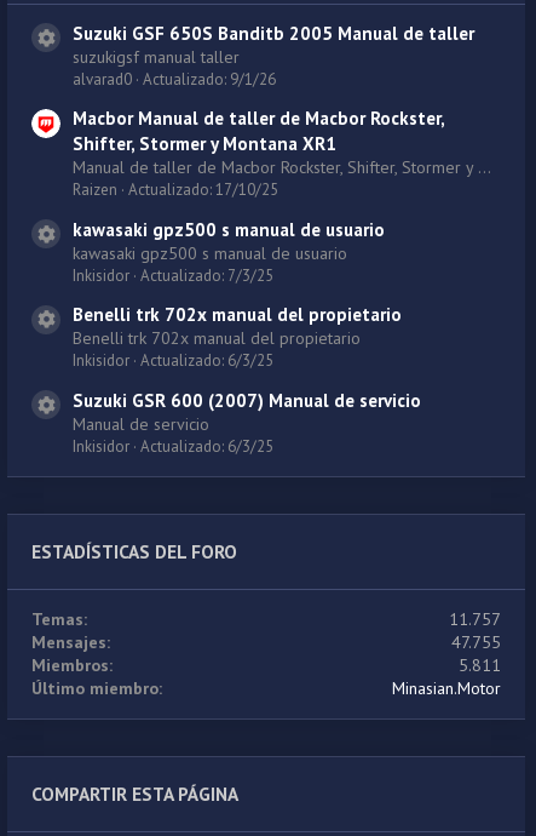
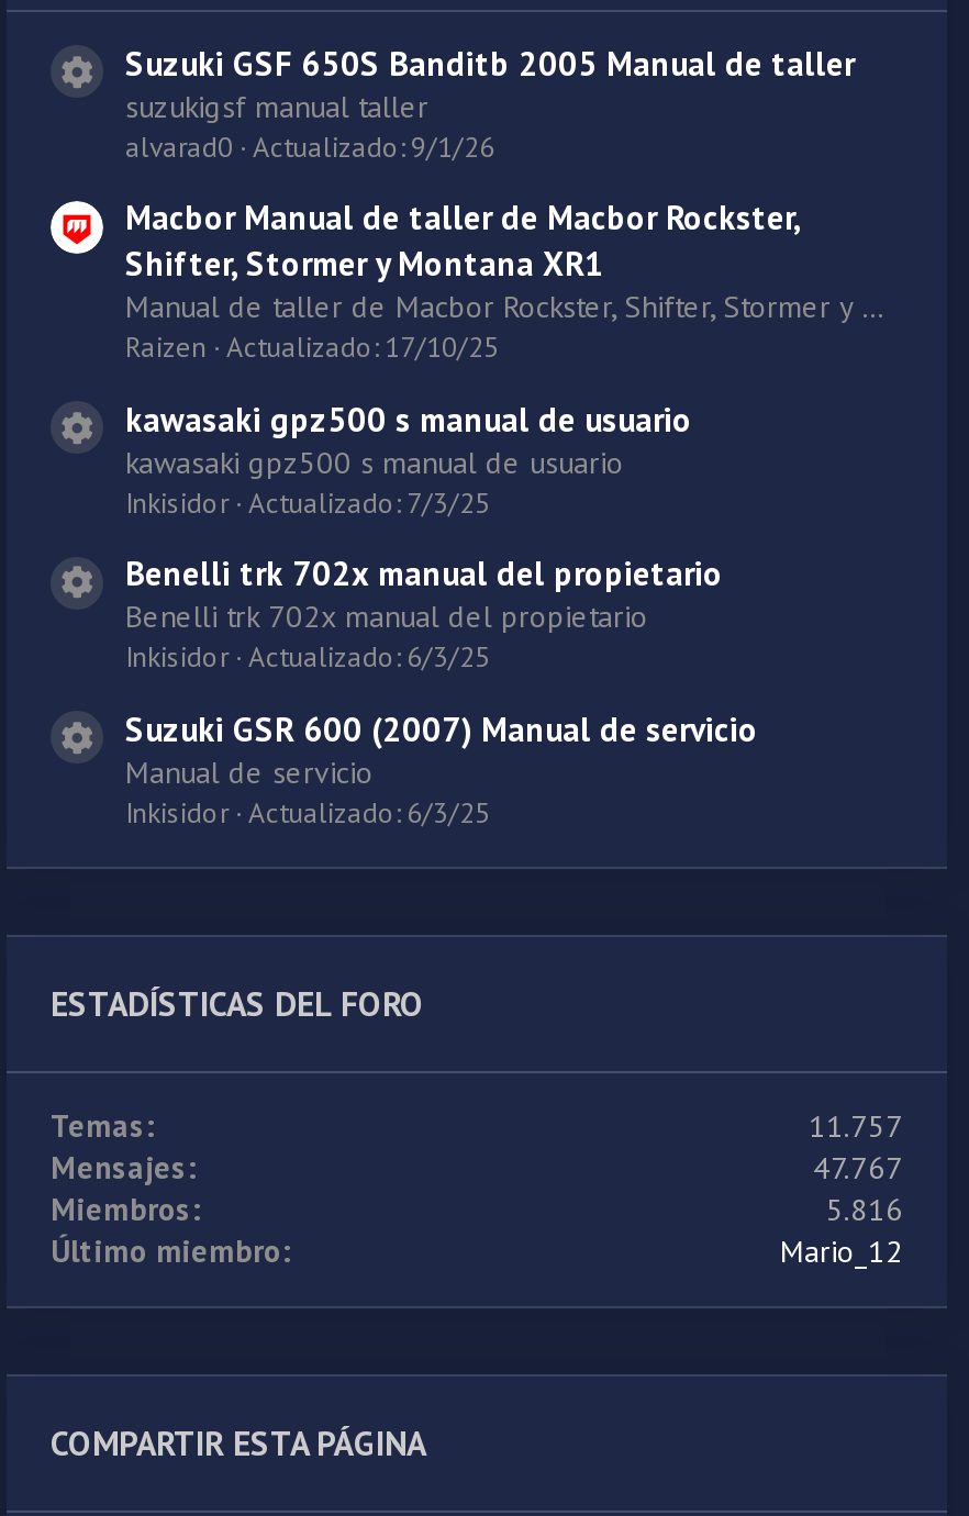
- 47.755
+ 47.767

- 5.811
+ 5.816

- Minasian.Motor
+ Mario_12
